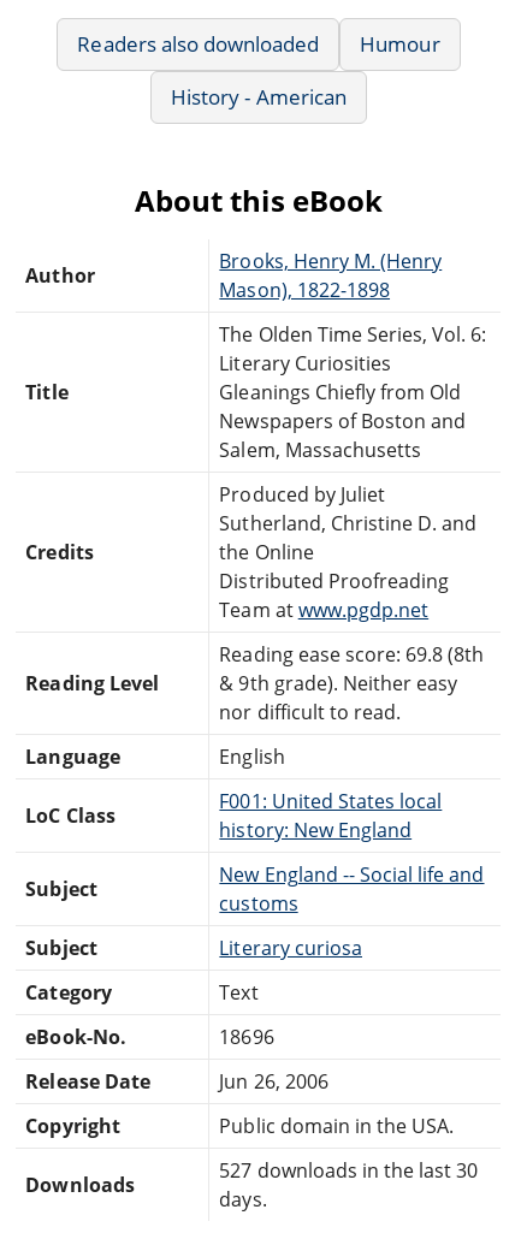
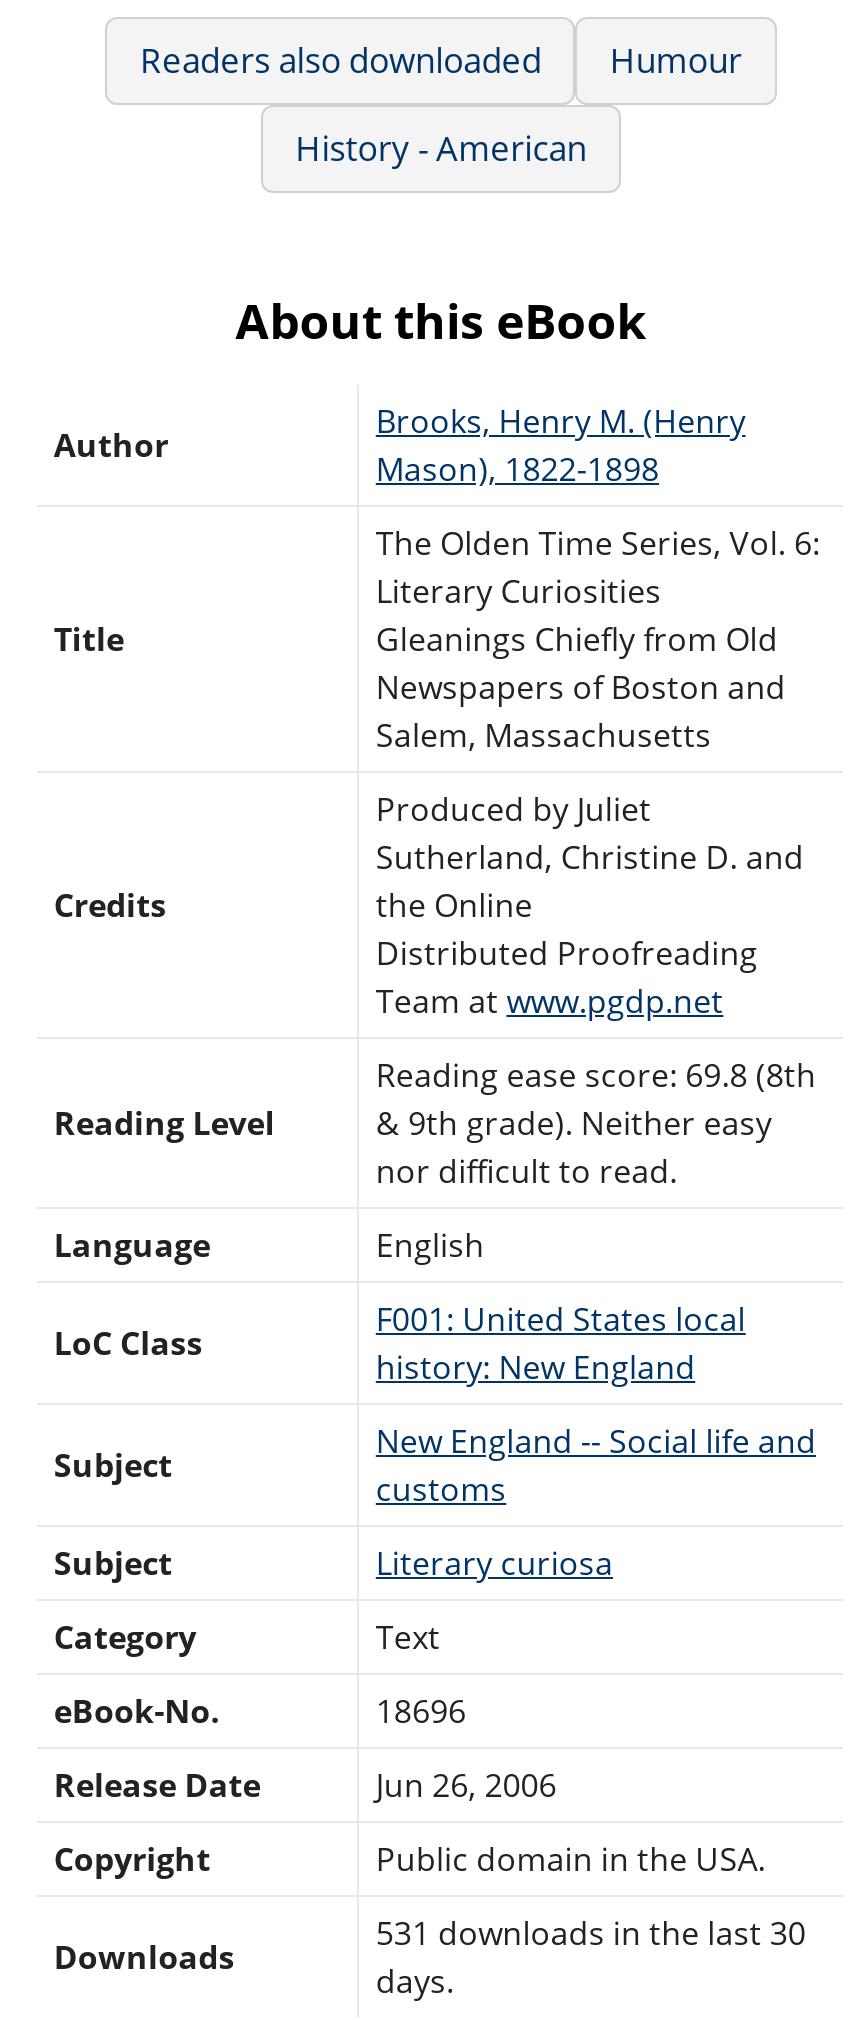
- 527 downloads in the last 30
+ 531 downloads in the last 30
